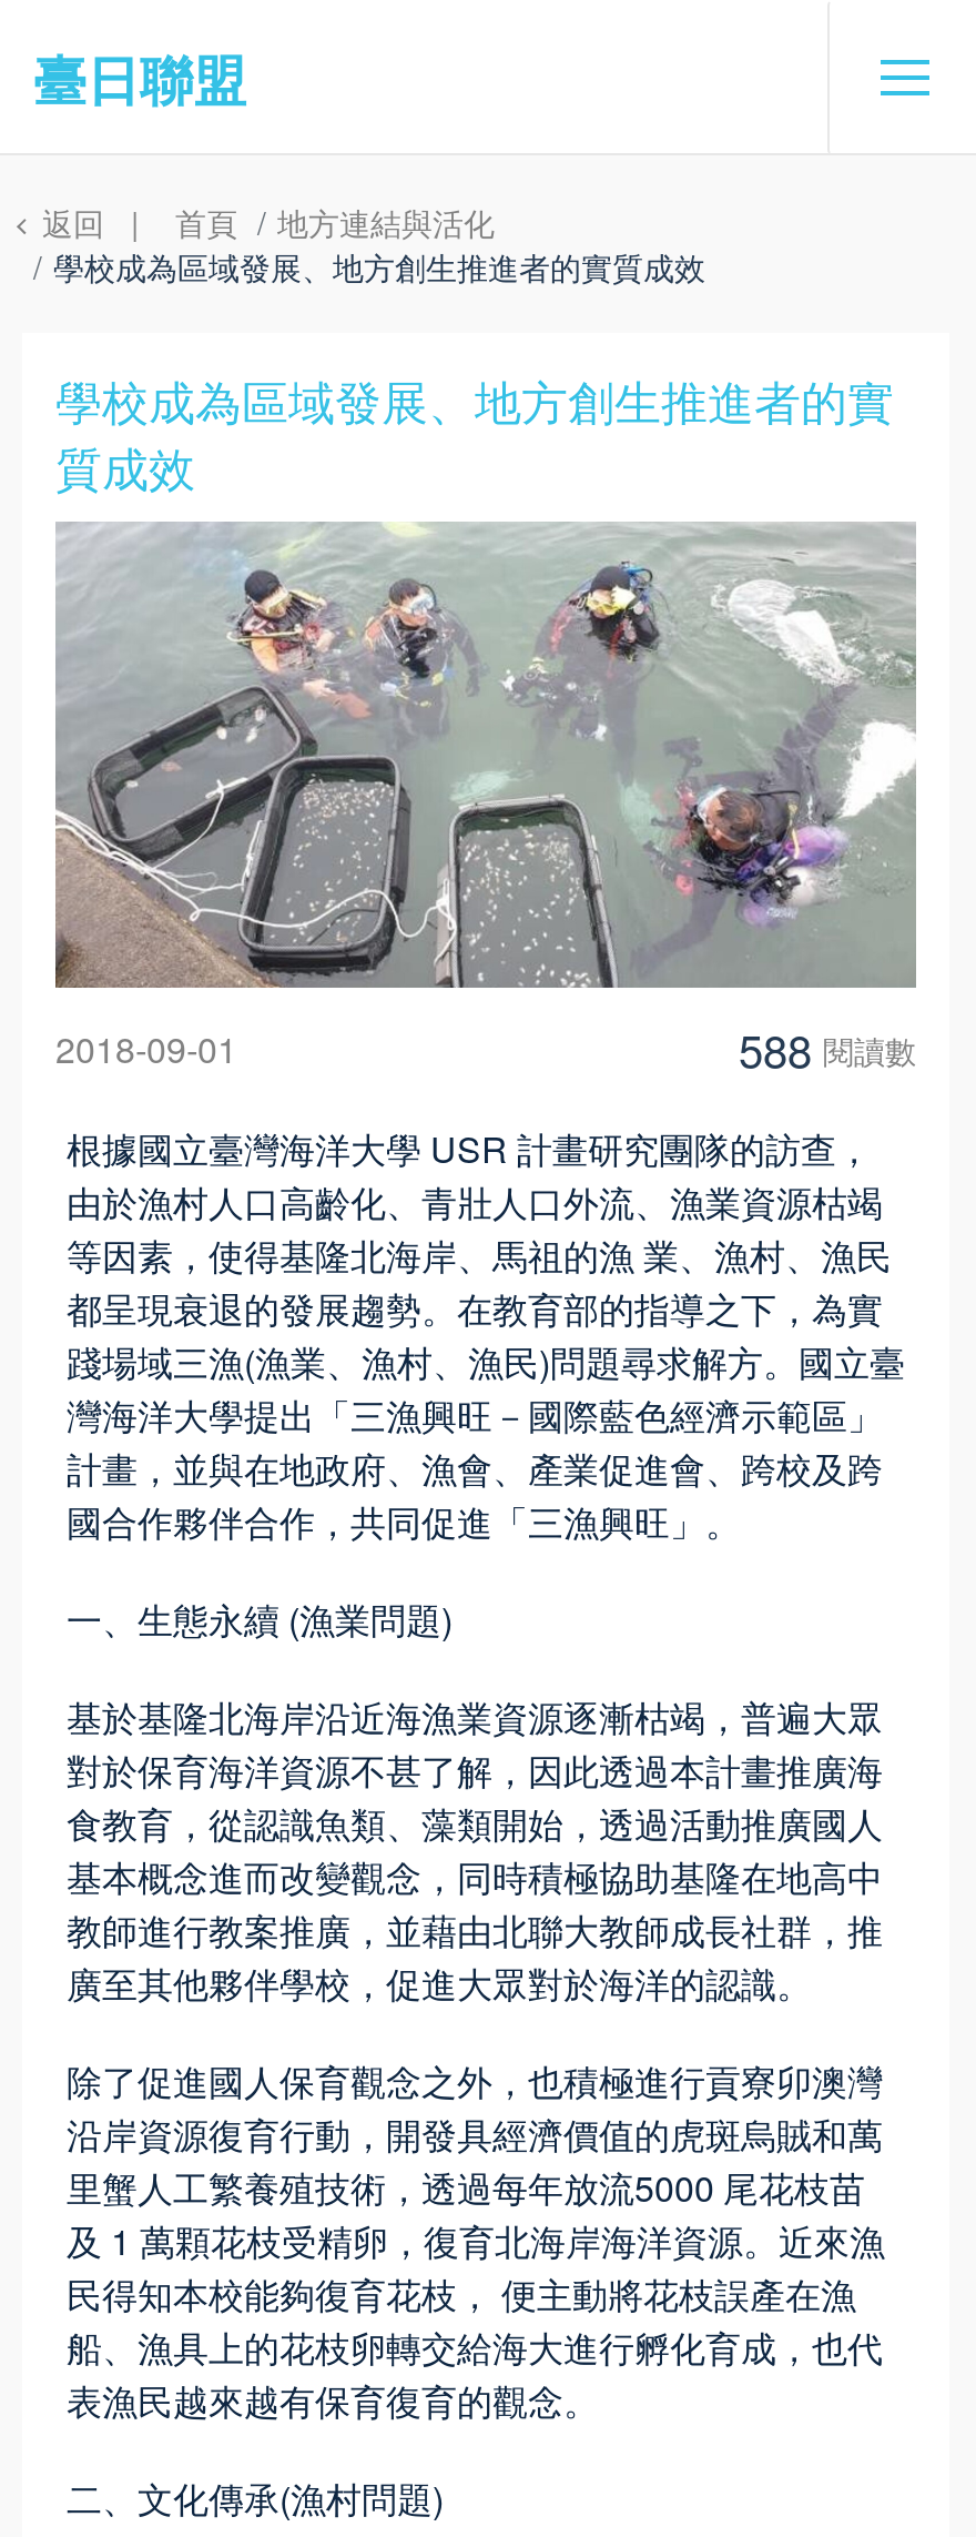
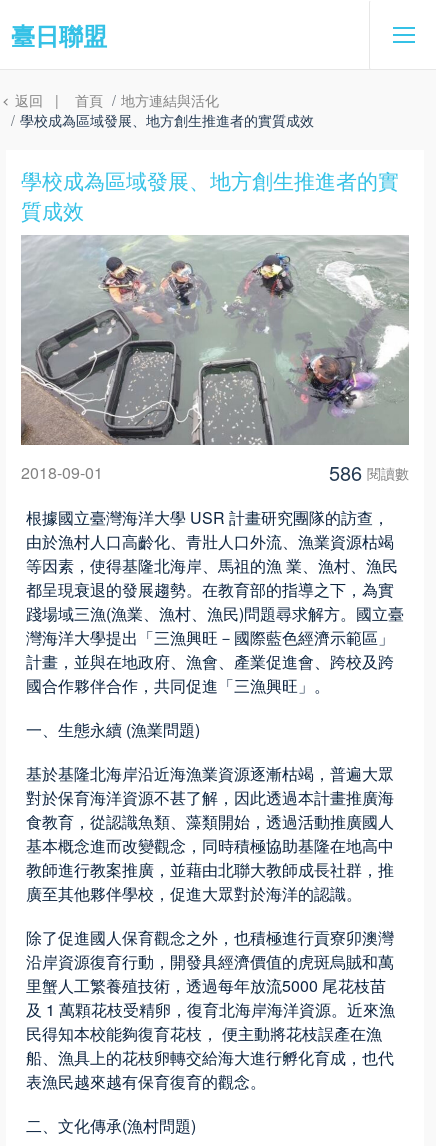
- 588 閱讀數
+ 586 閱讀數
